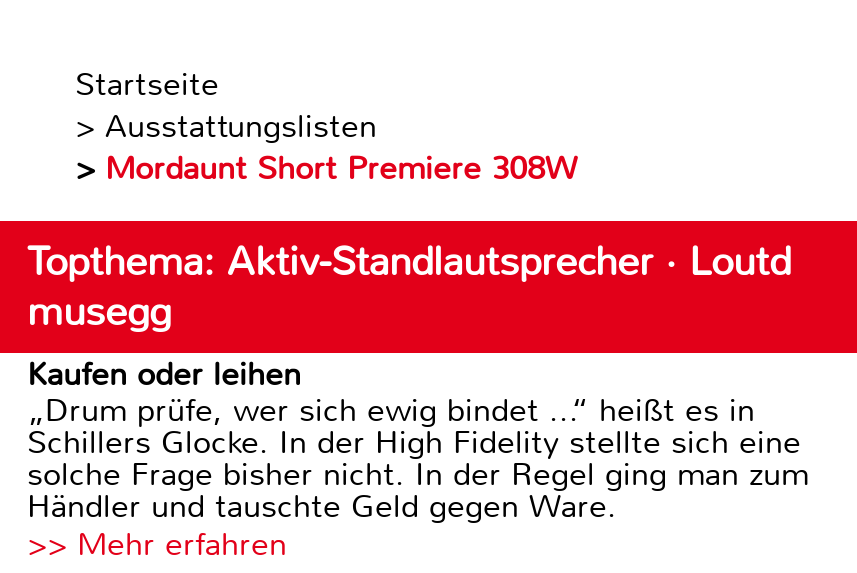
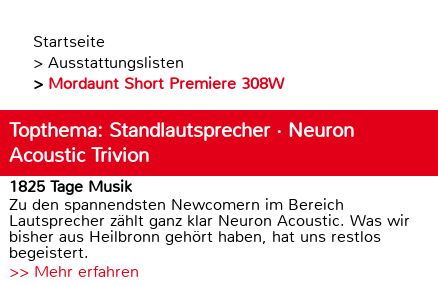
- Topthema: Aktiv-Standlautsprecher · Loutd
- musegg
- Kaufen oder leihen
- „Drum prüfe, wer sich ewig bindet ...“ heißt es in
- Schillers Glocke. In der High Fidelity stellte sich eine
- solche Frage bisher nicht. In der Regel ging man zum
- Händler und tauschte Geld gegen Ware.
+ Topthema: Standlautsprecher · Neuron
+ Acoustic Trivion
+ 1825 Tage Musik
+ Zu den spannendsten Newcomern im Bereich
+ Lautsprecher zählt ganz klar Neuron Acoustic. Was wir
+ bisher aus Heilbronn gehört haben, hat uns restlos
+ begeistert.
